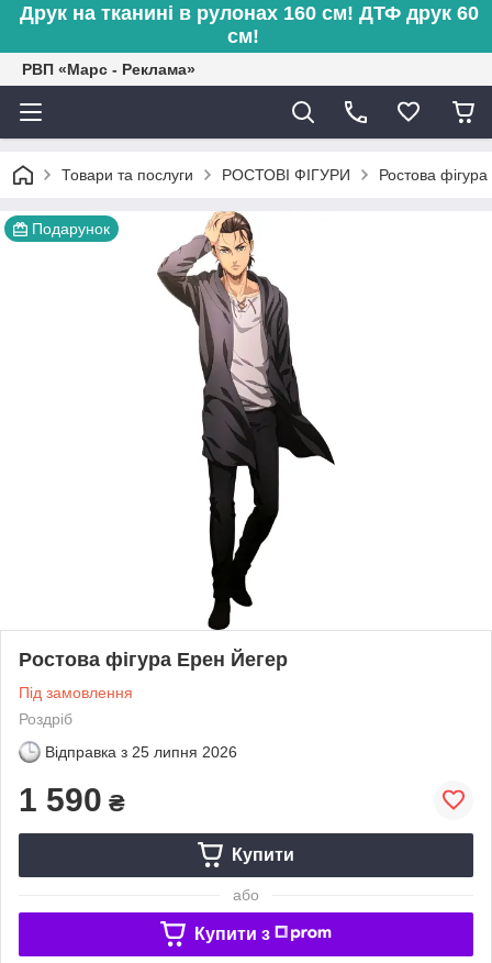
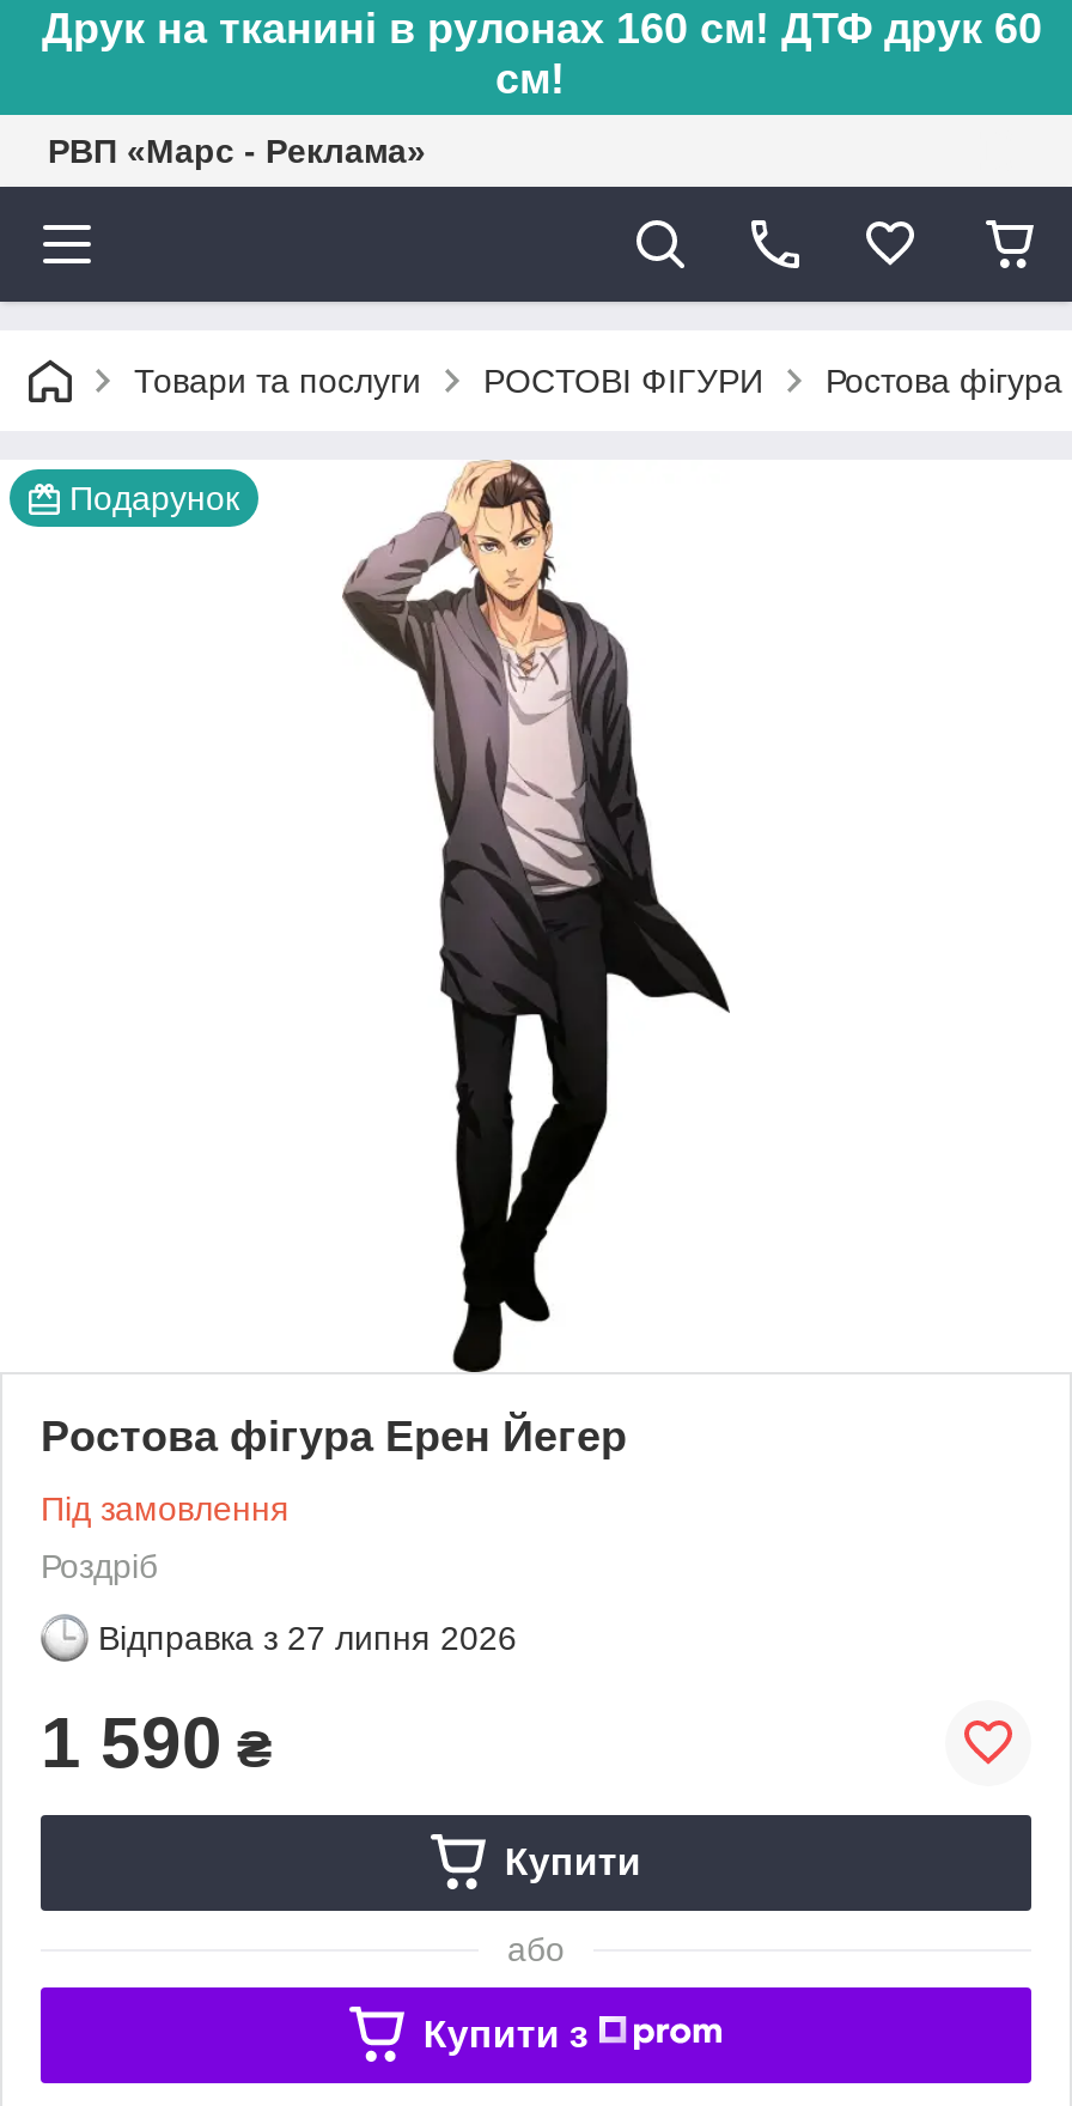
- Відправка з 25 липня 2026
+ Відправка з 27 липня 2026
